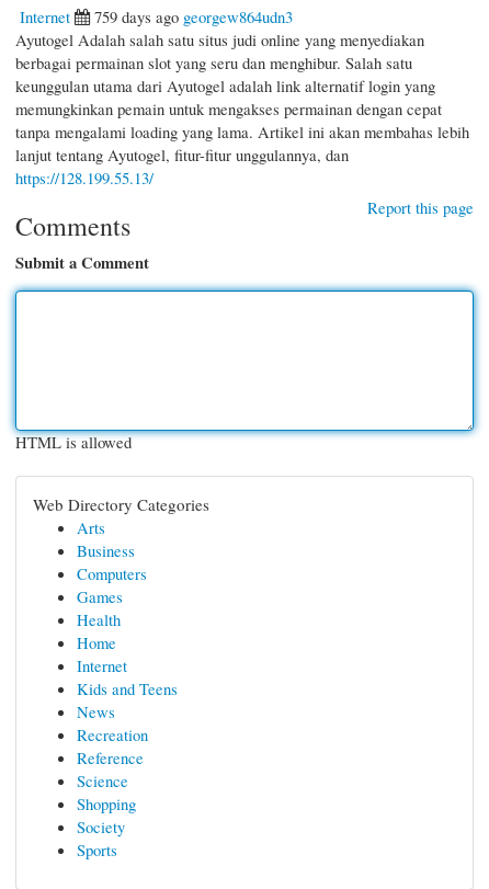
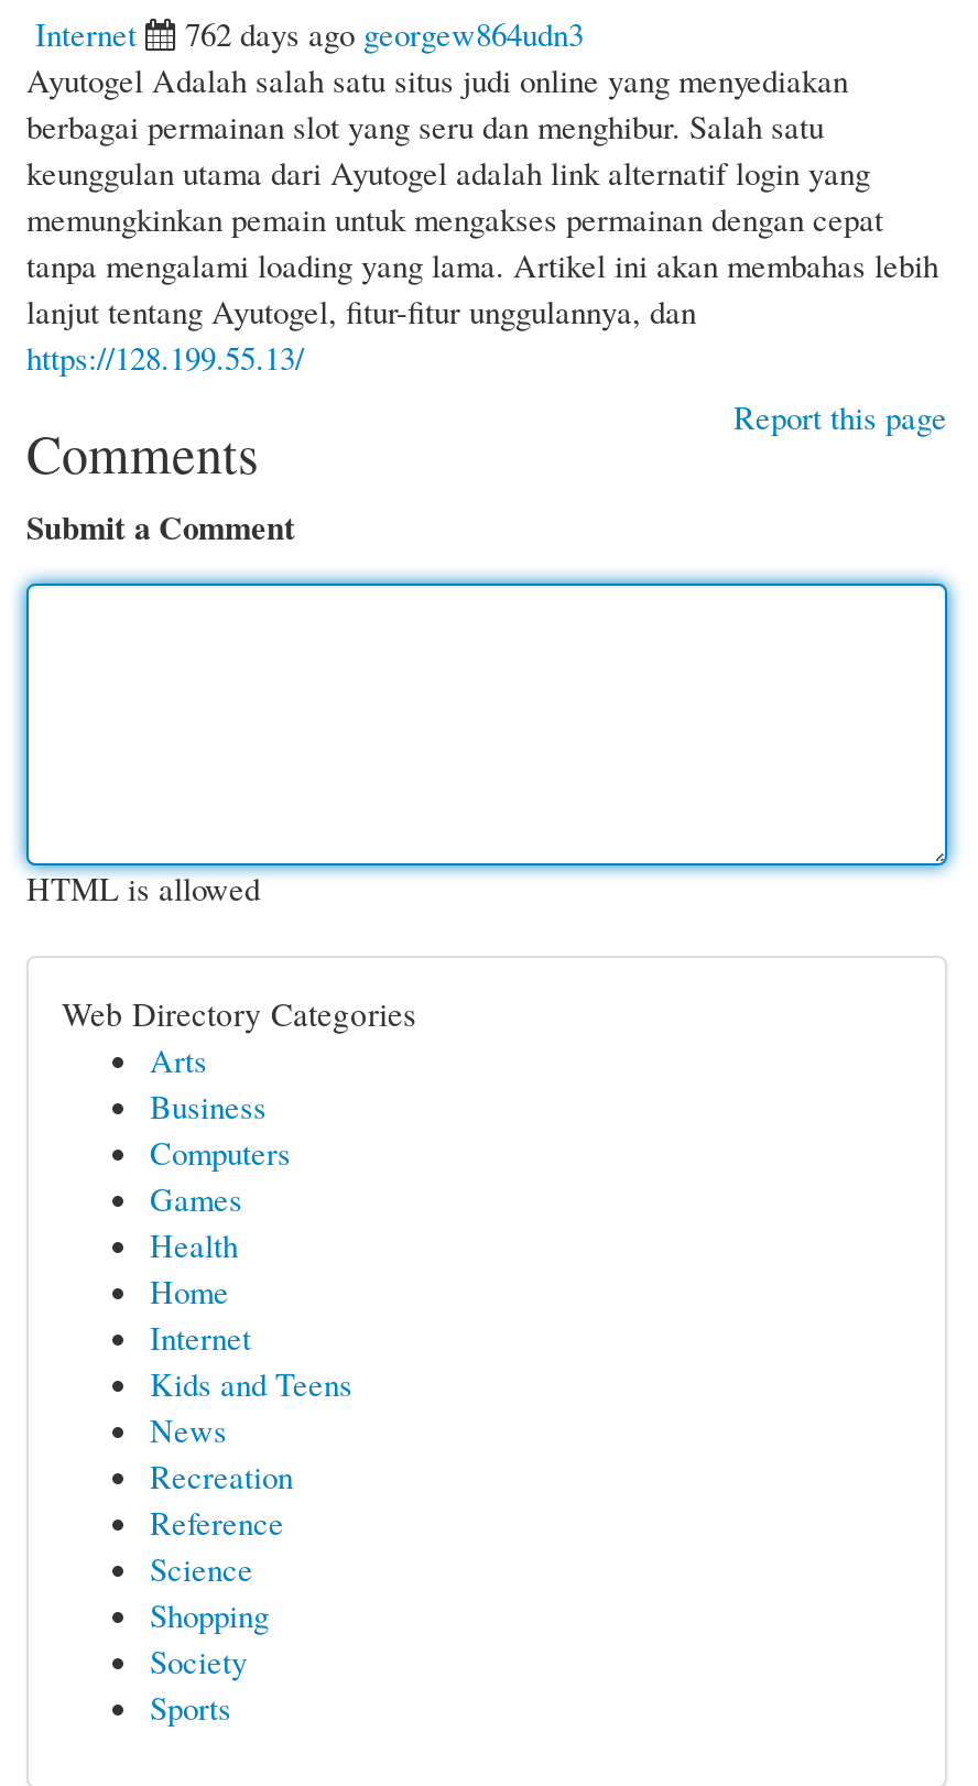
- 759 days ago georgew864udn3
+ 762 days ago georgew864udn3
